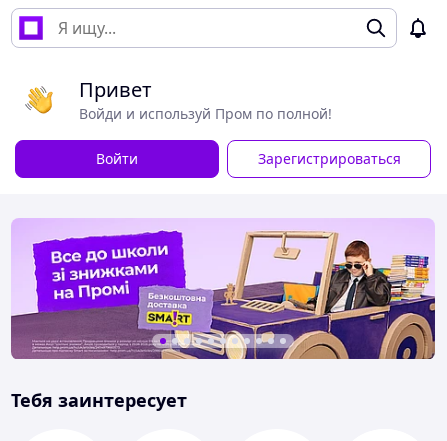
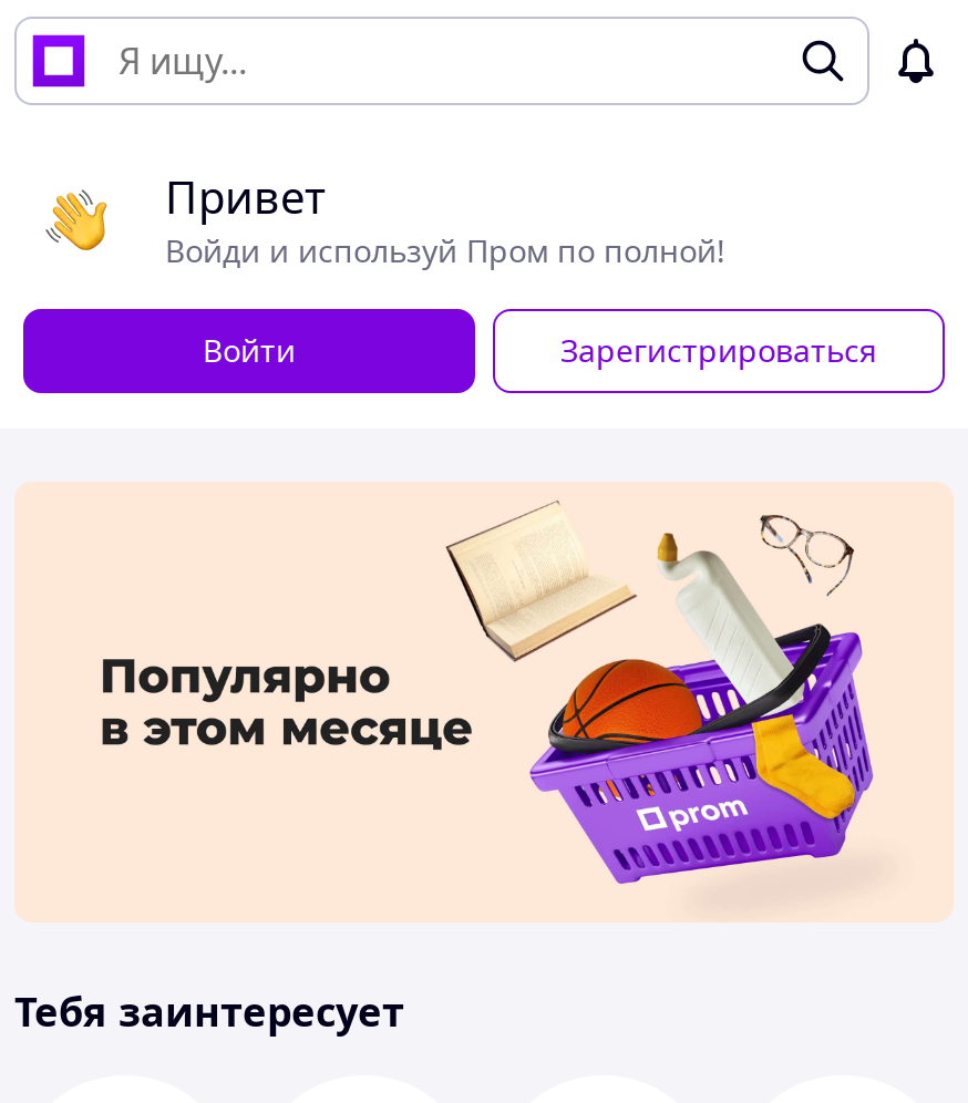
- [image]
+ [image]
